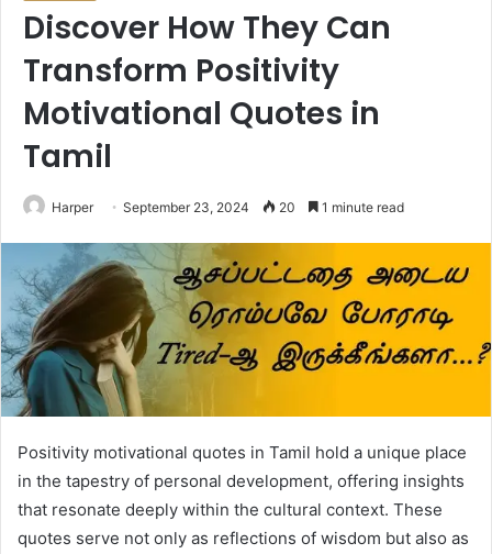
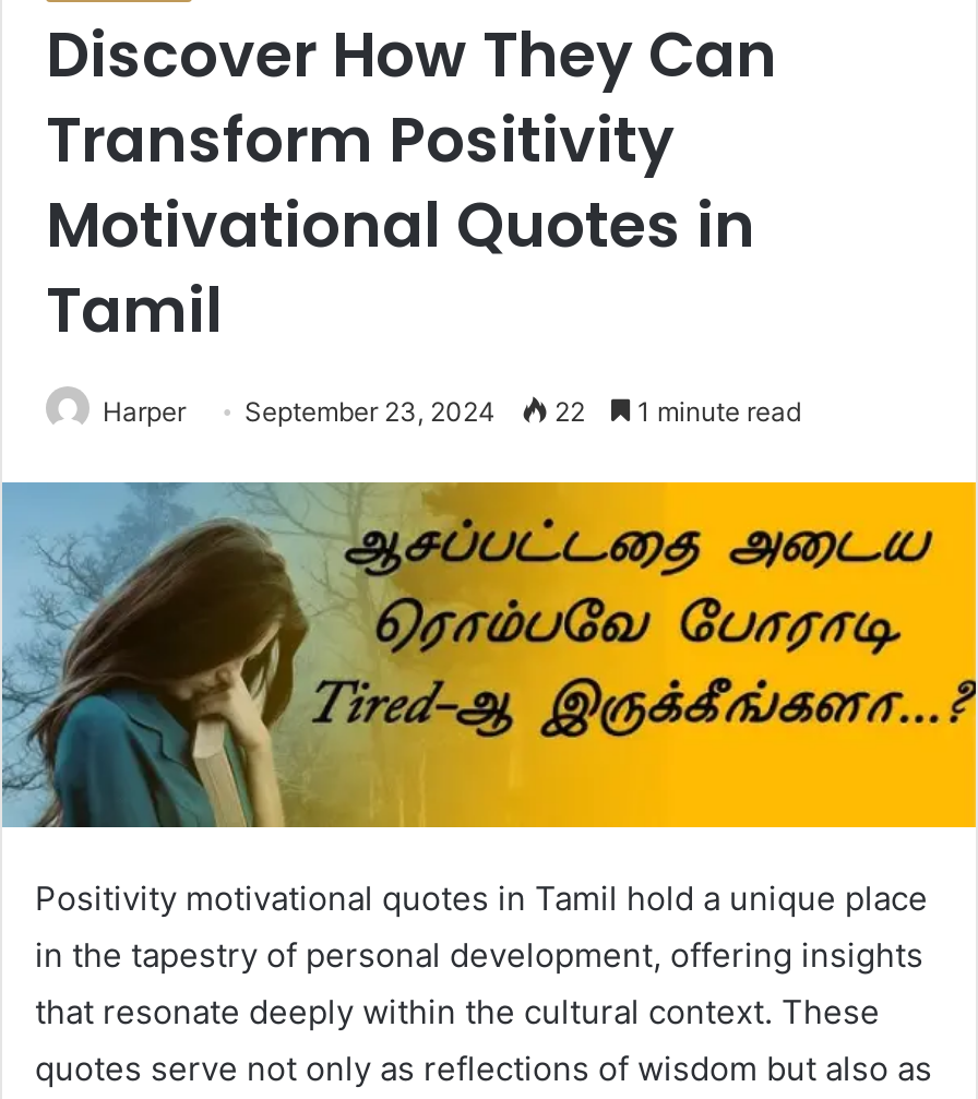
- Harper September 23, 2024 20 1 minute read
+ Harper September 23, 2024 22 1 minute read
